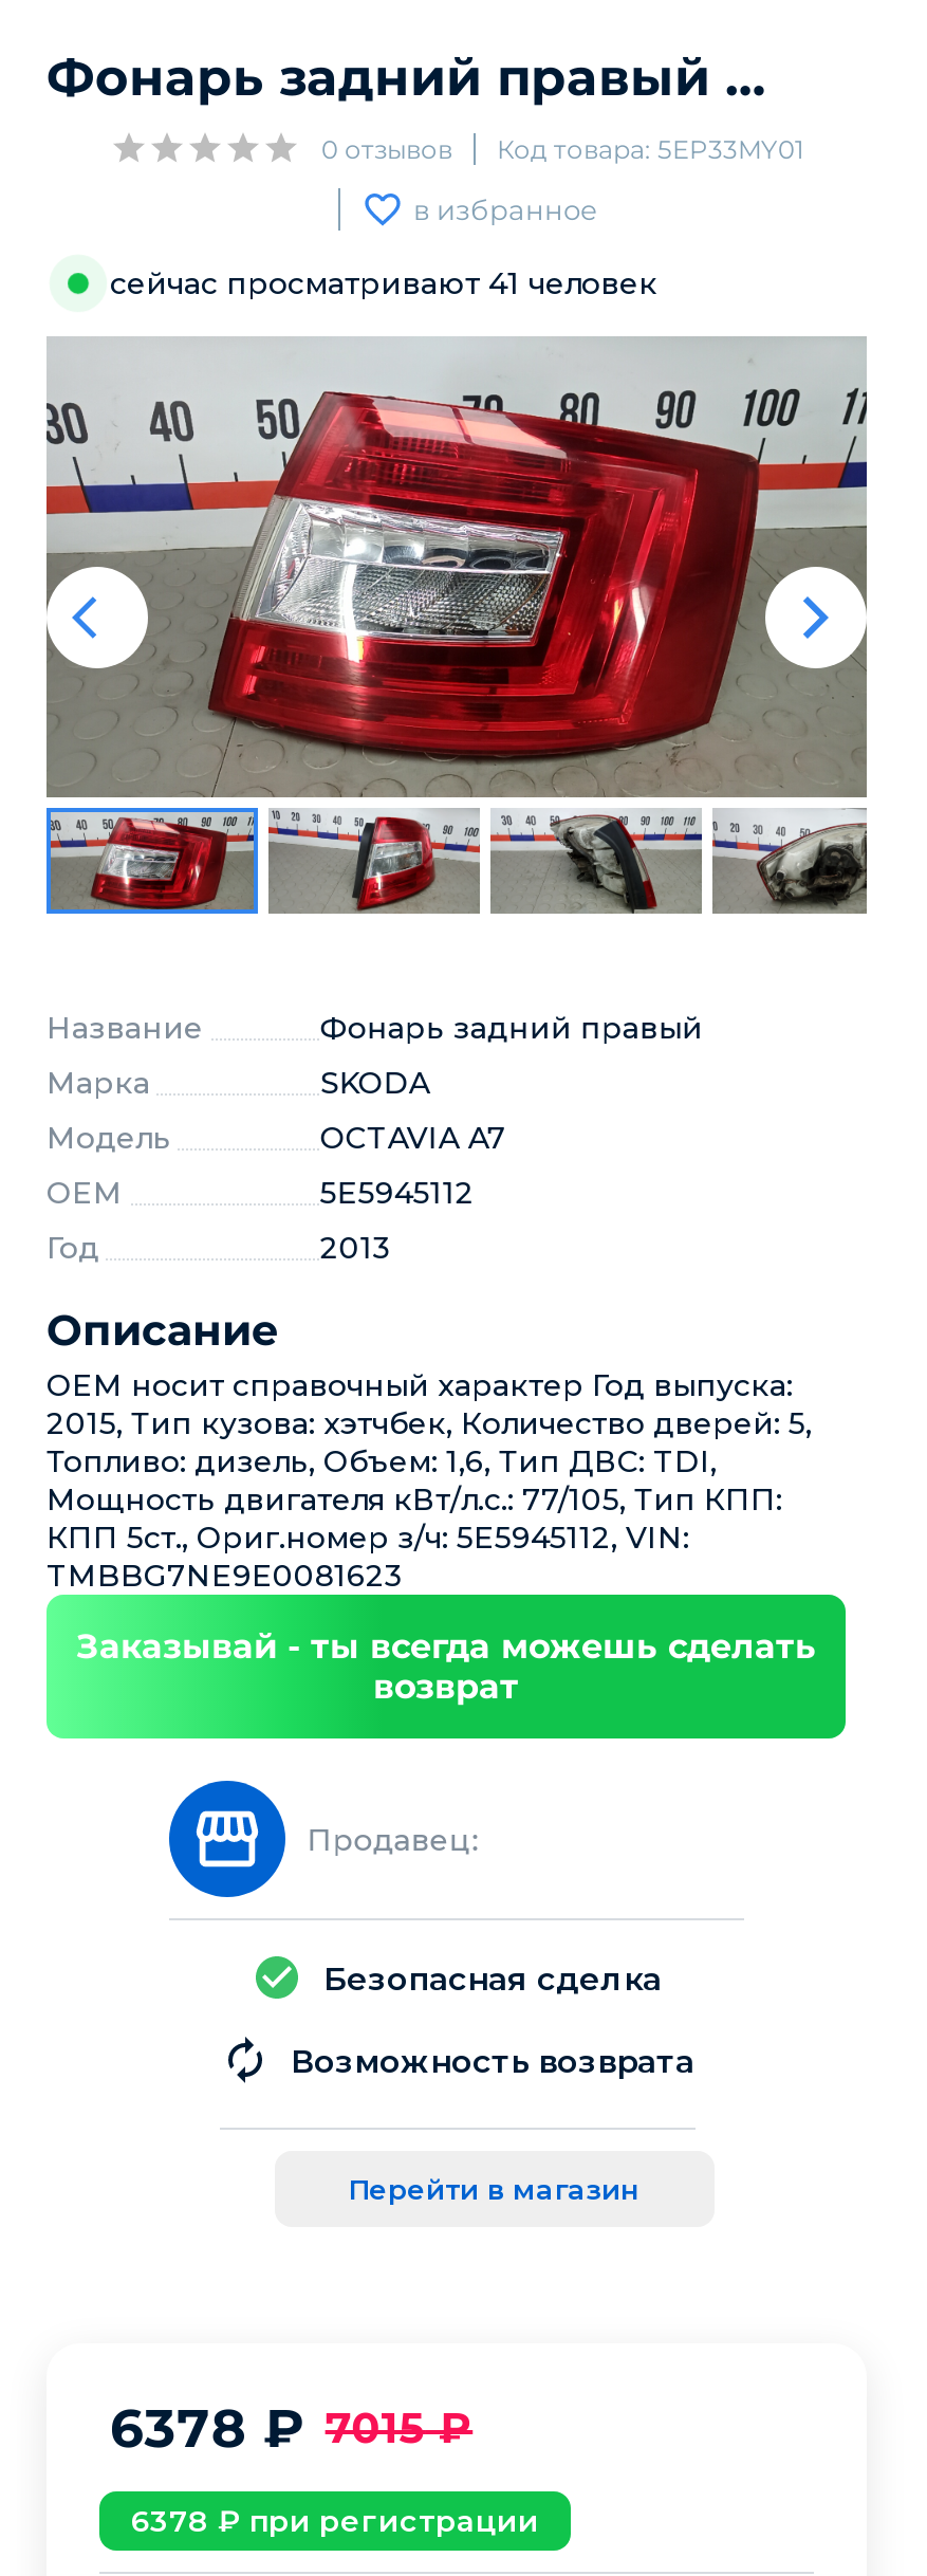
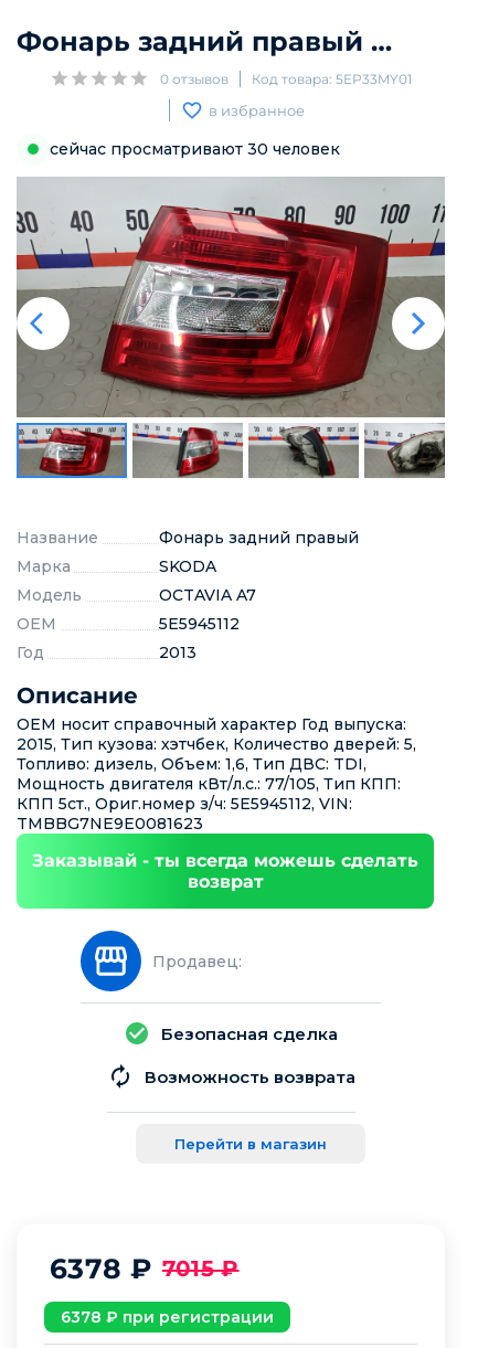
- сейчас просматривают 41 человек
+ сейчас просматривают 30 человек
